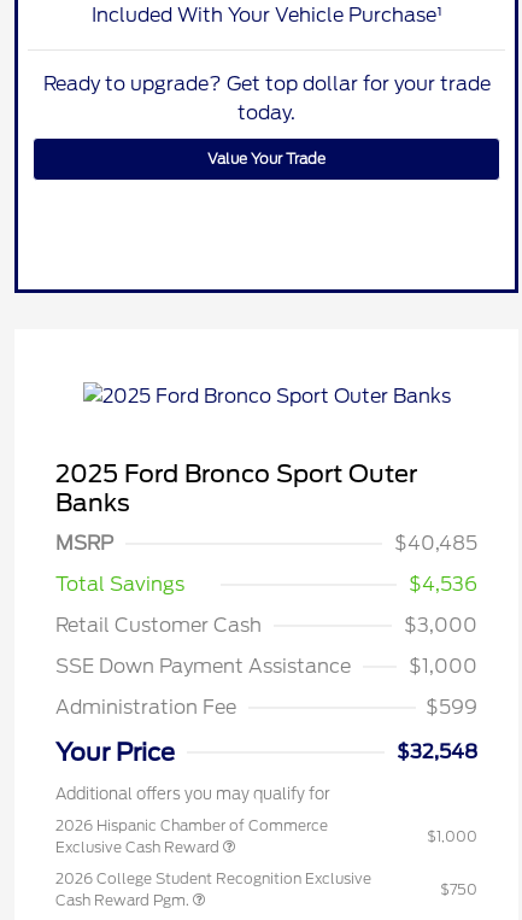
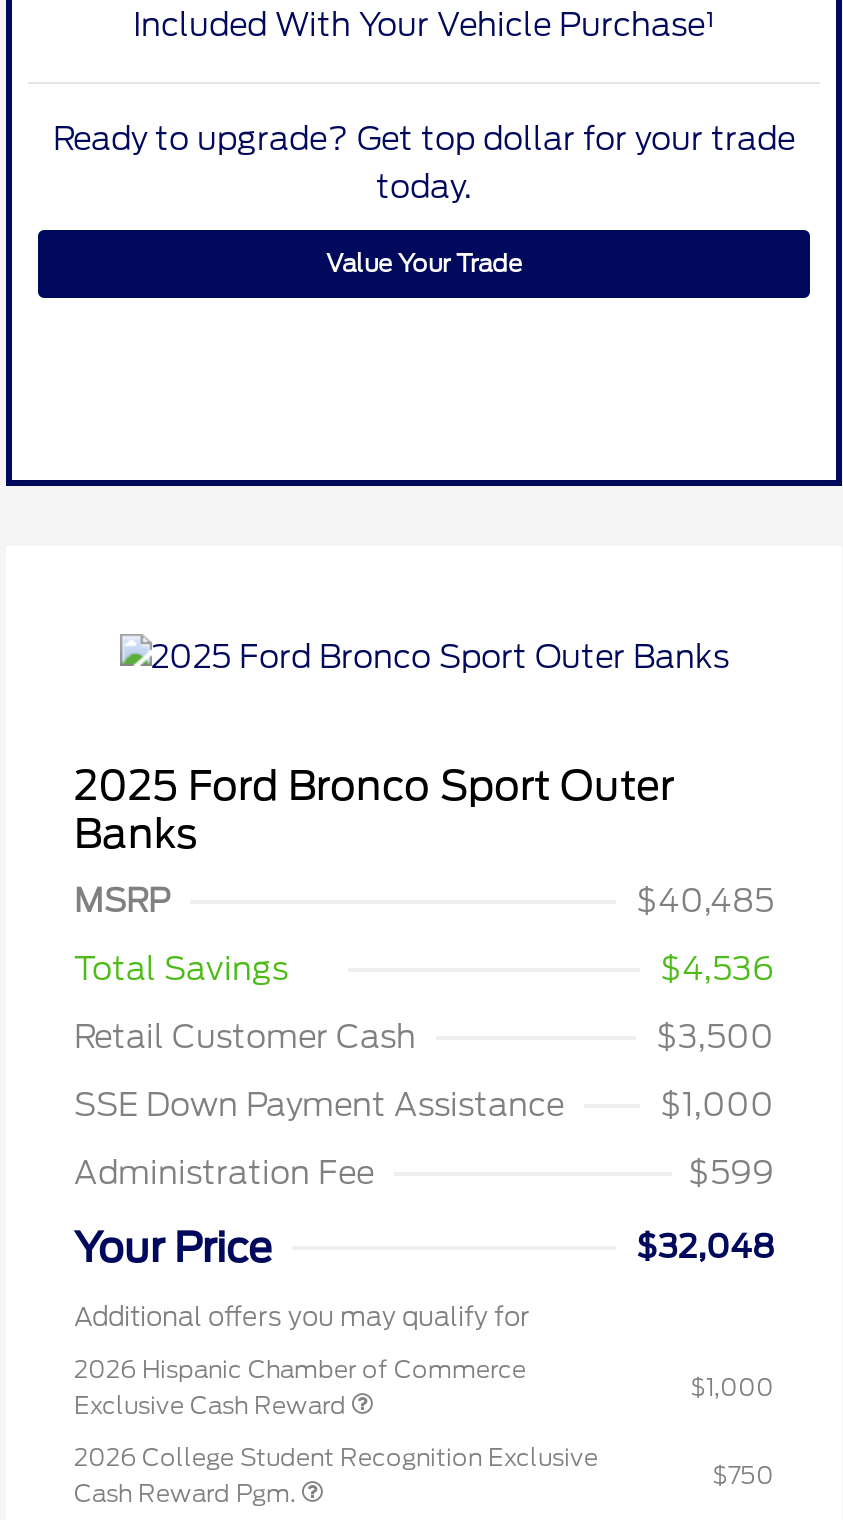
- $3,000
+ $3,500

- $32,548
+ $32,048
